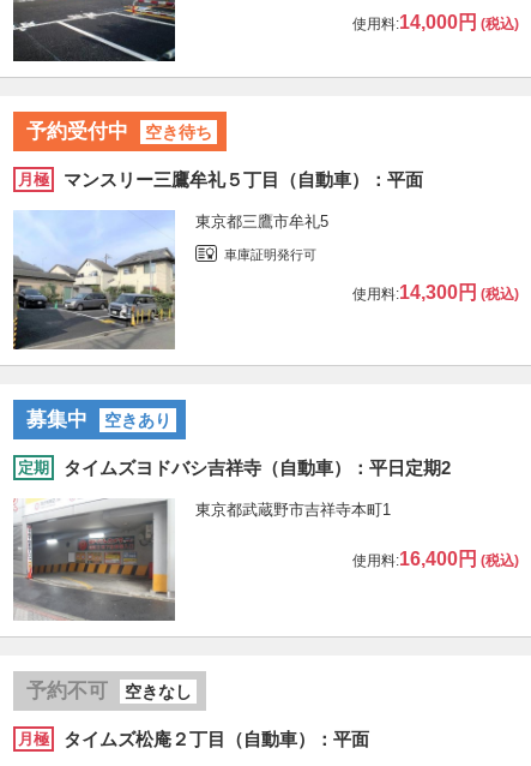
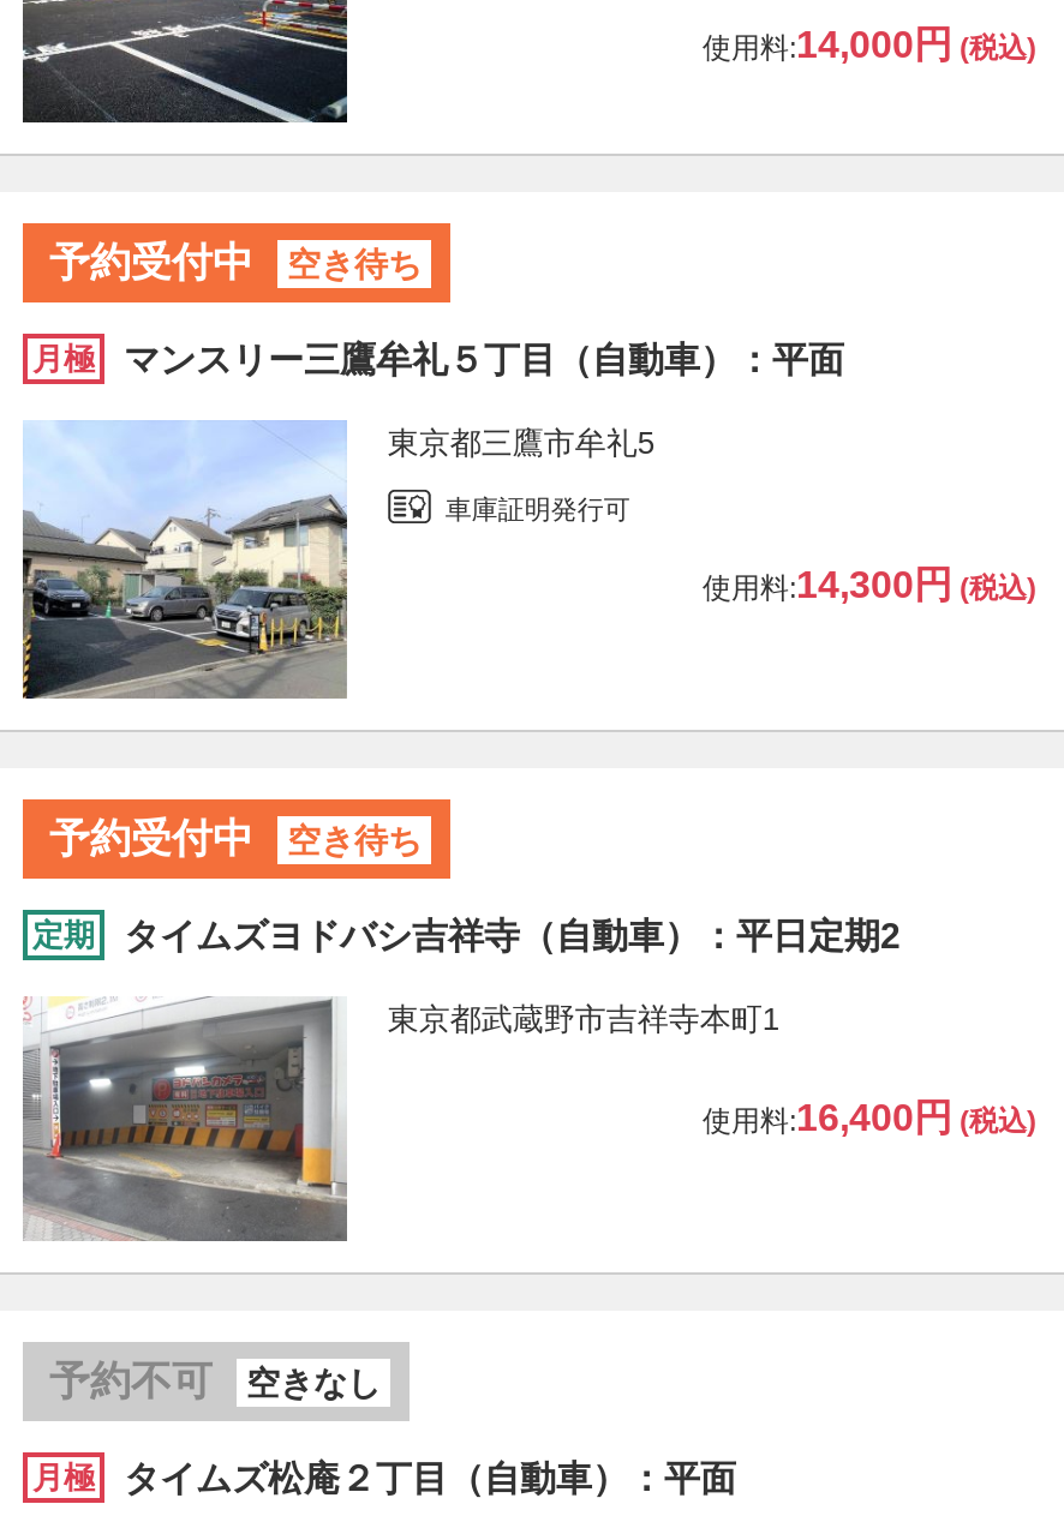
- 募集中
- 空きあり
+ 予約受付中
+ 空き待ち
